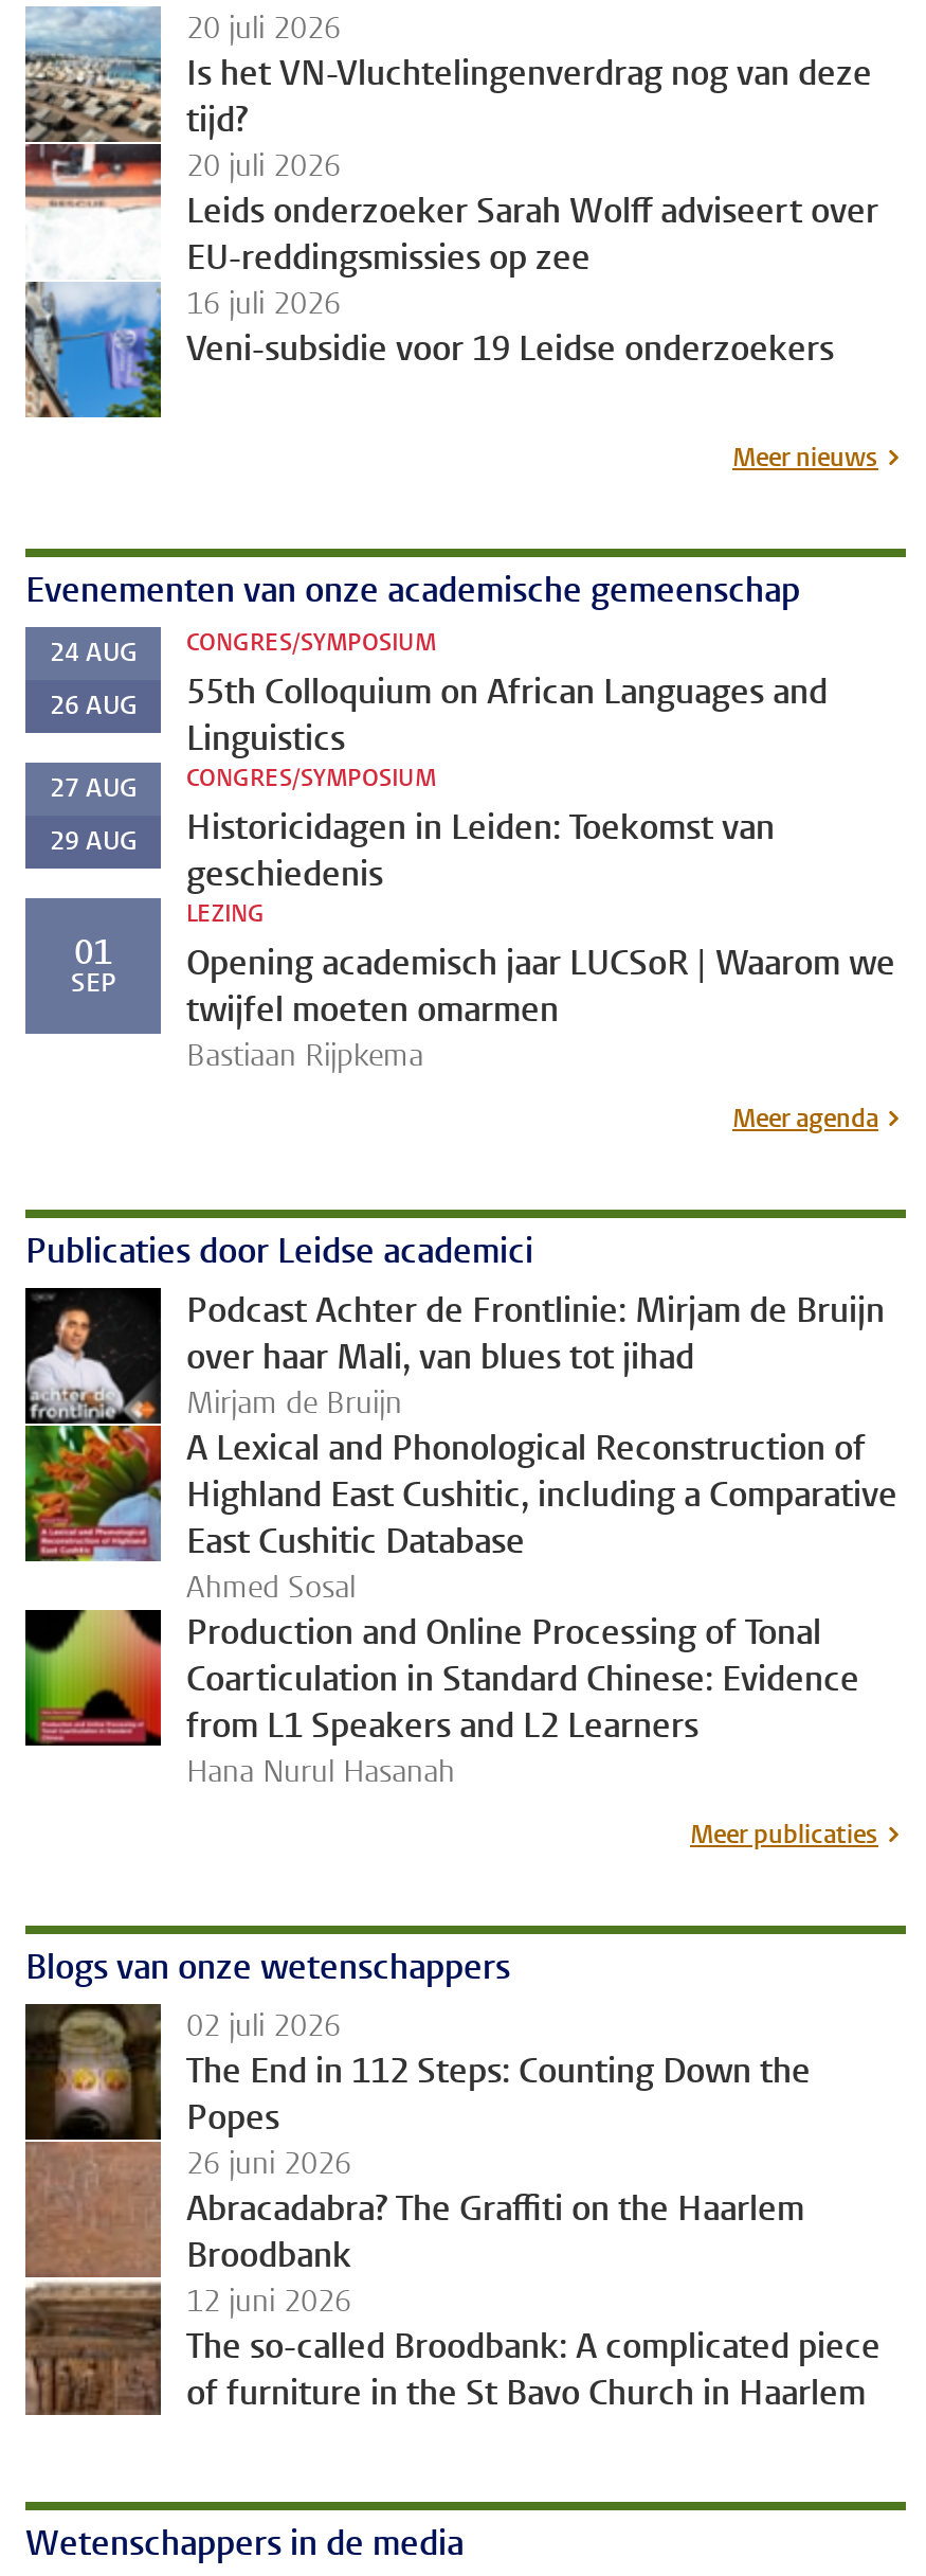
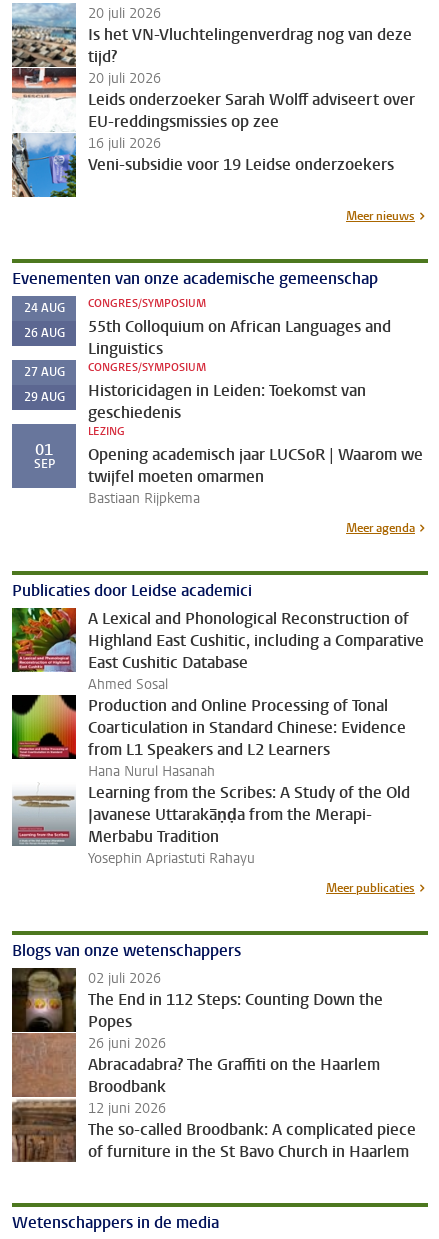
- [image]
- Podcast Achter de Frontlinie: Mirjam de Bruijn
- over haar Mali, van blues tot jihad
- Mirjam de Bruijn

moved up: [image] | A Lexical and Phonological Reconstruction of | Highland East Cushitic, including a Comparative | ... | from L1 Speakers and L2 Learners | Hana Nurul Hasanah

+ [image]
+ Learning from the Scribes: A Study of the Old
+ Javanese Uttarakāṇḍa from the Merapi-
+ Merbabu Tradition
+ Yosephin Apriastuti Rahayu
